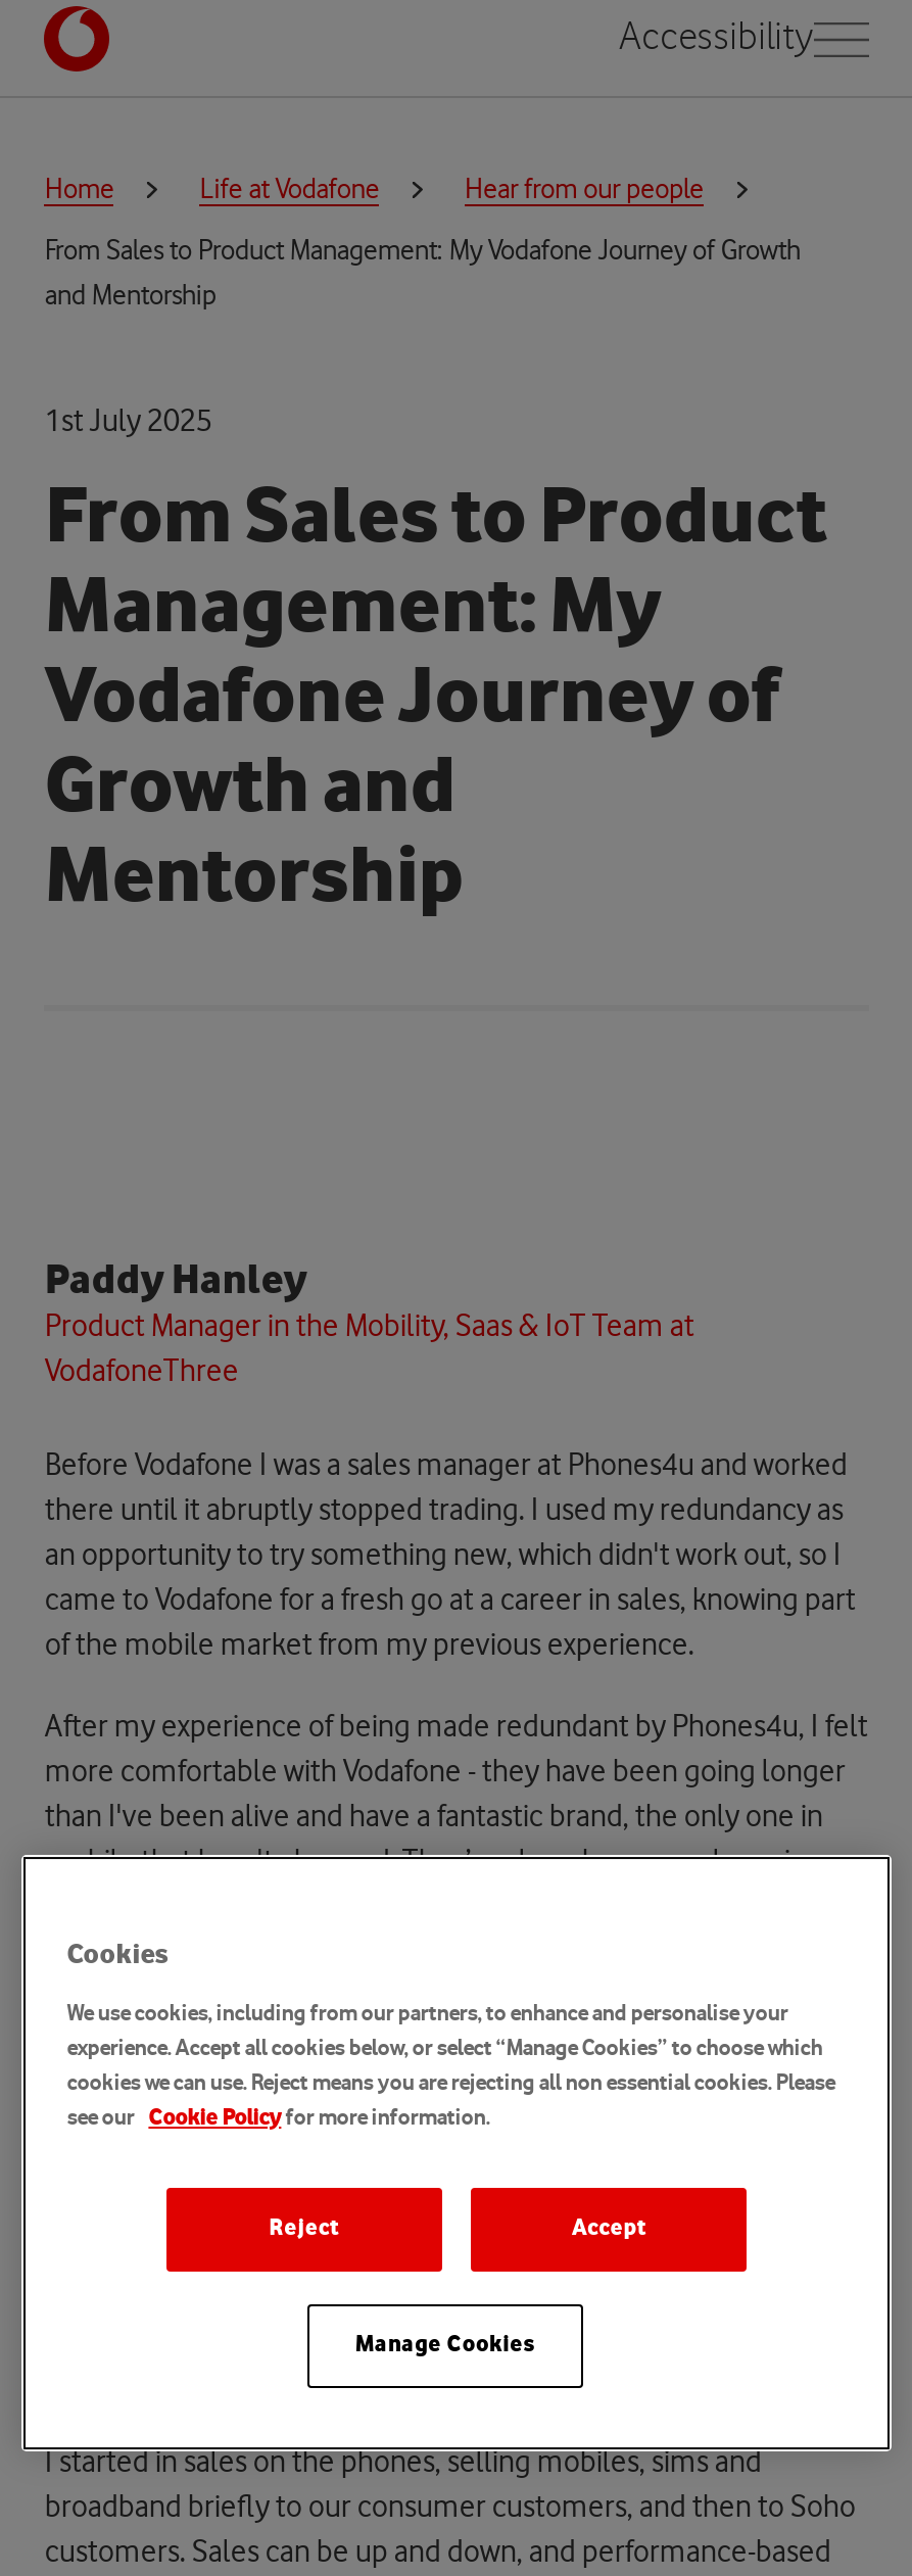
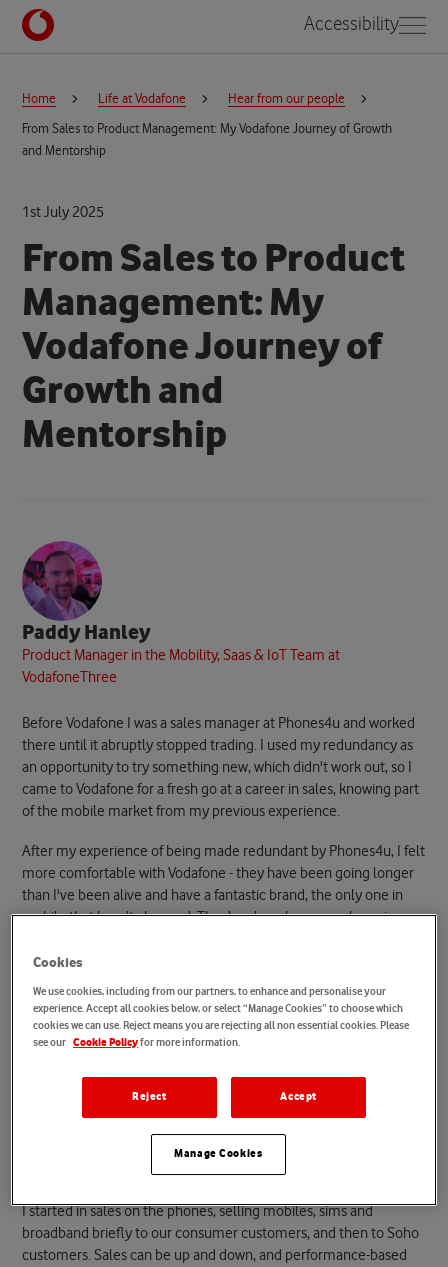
+ [image]
